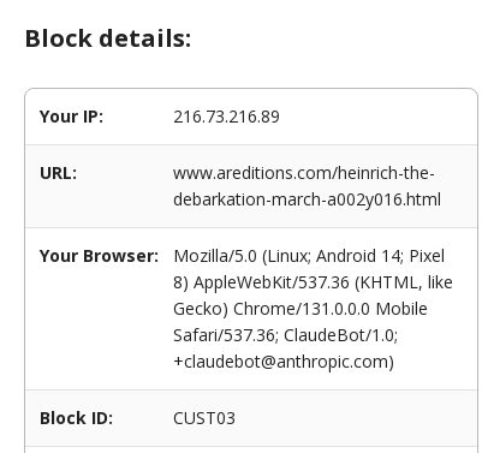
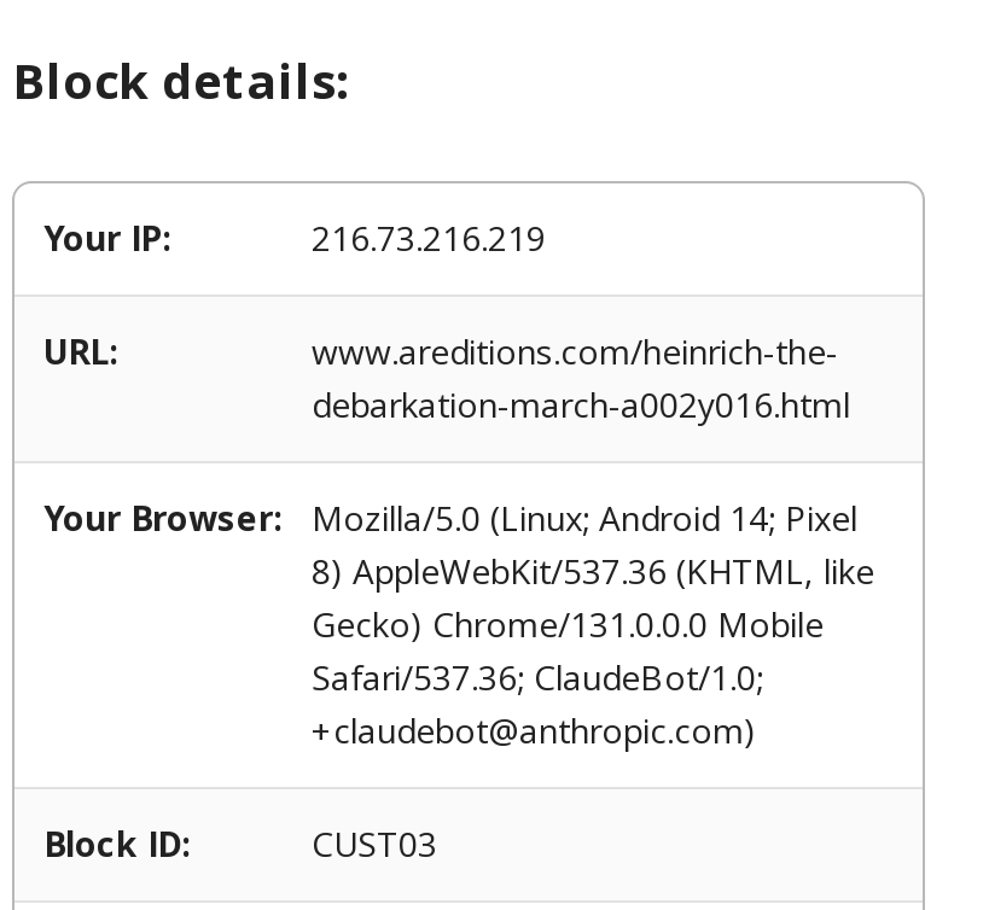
- 216.73.216.89
+ 216.73.216.219
